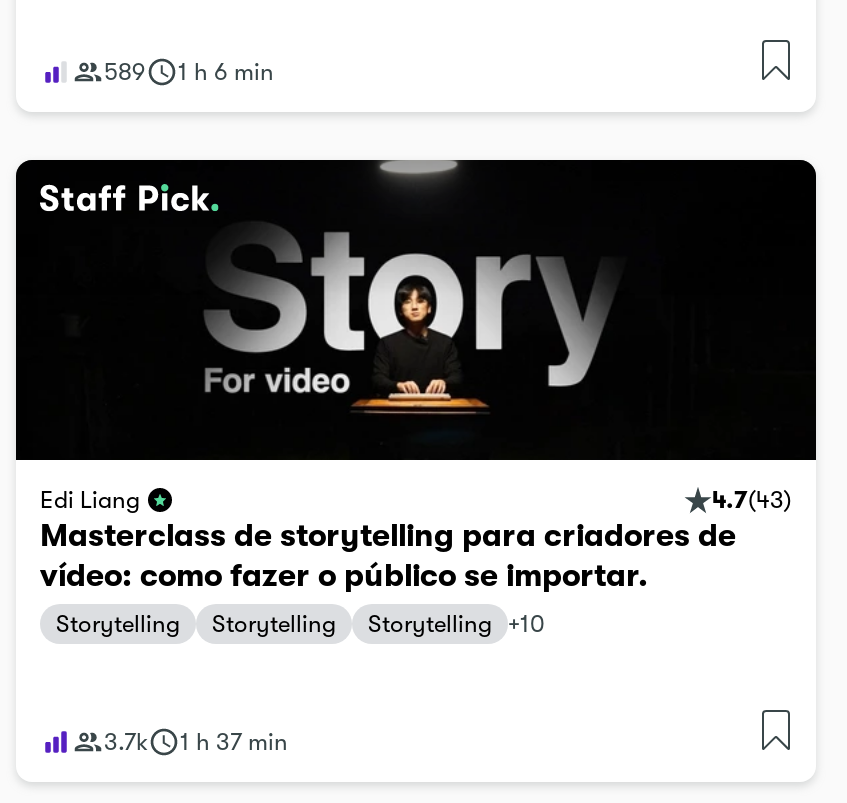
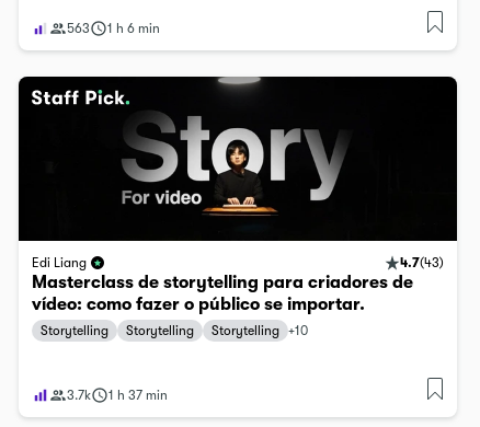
- 589
+ 563
